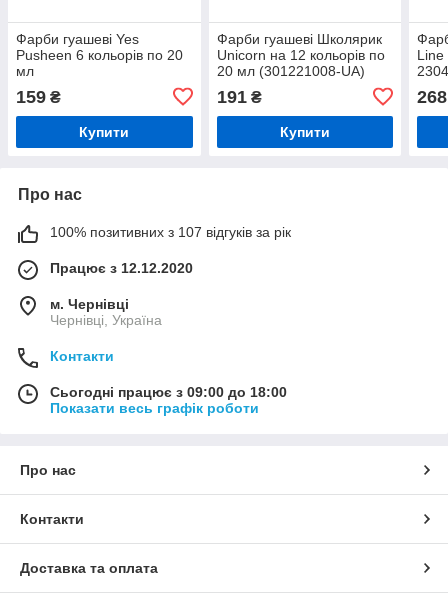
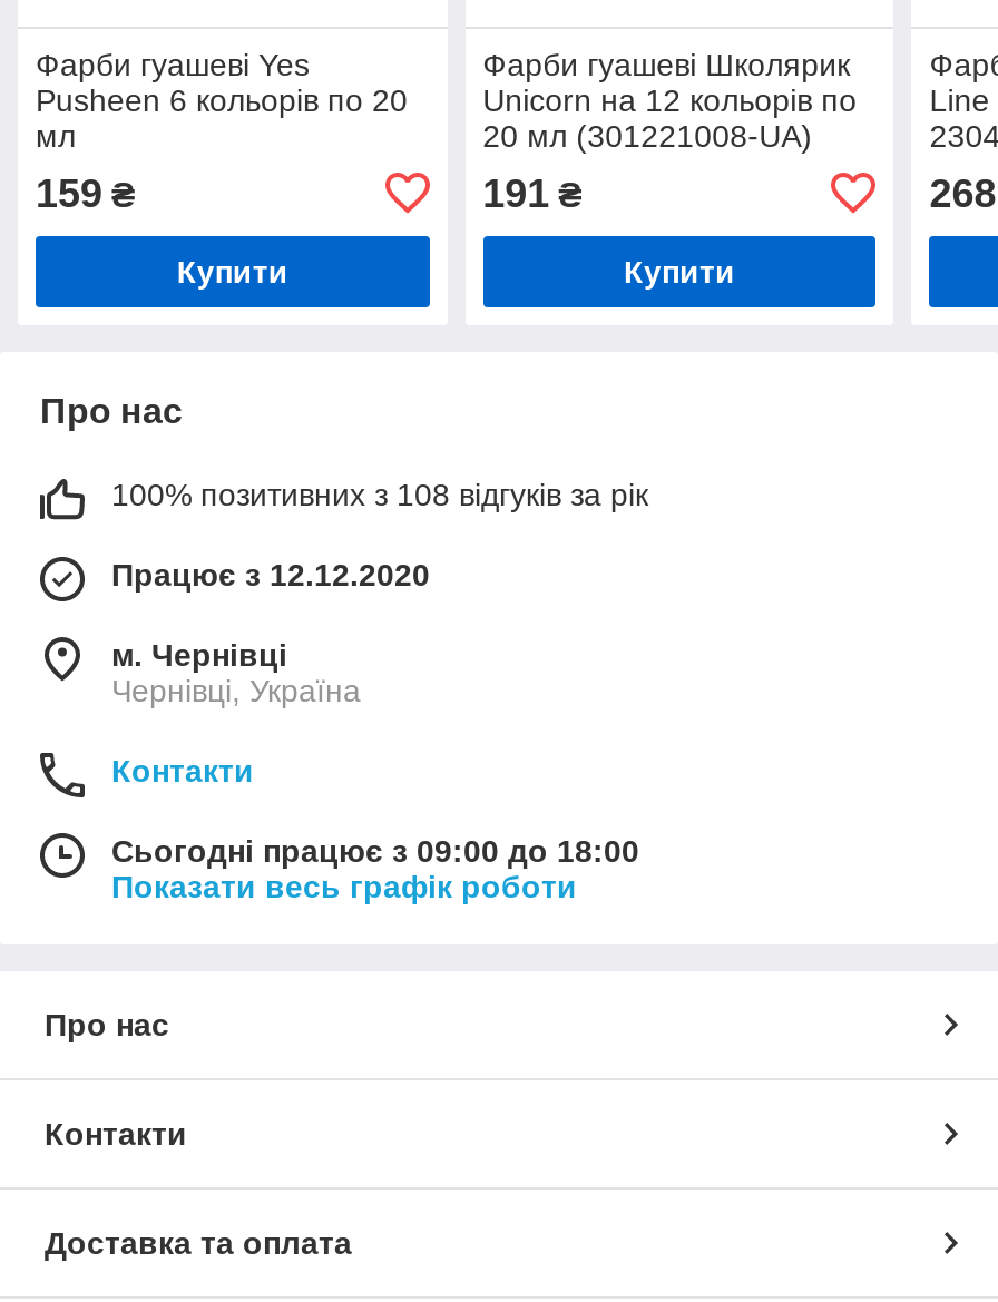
- 100% позитивних з 107 відгуків за рік
+ 100% позитивних з 108 відгуків за рік
